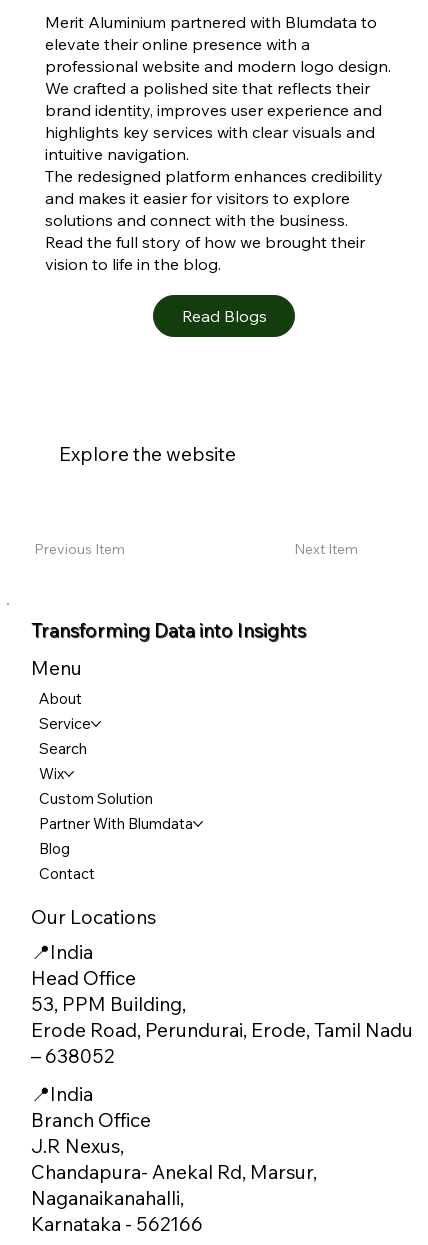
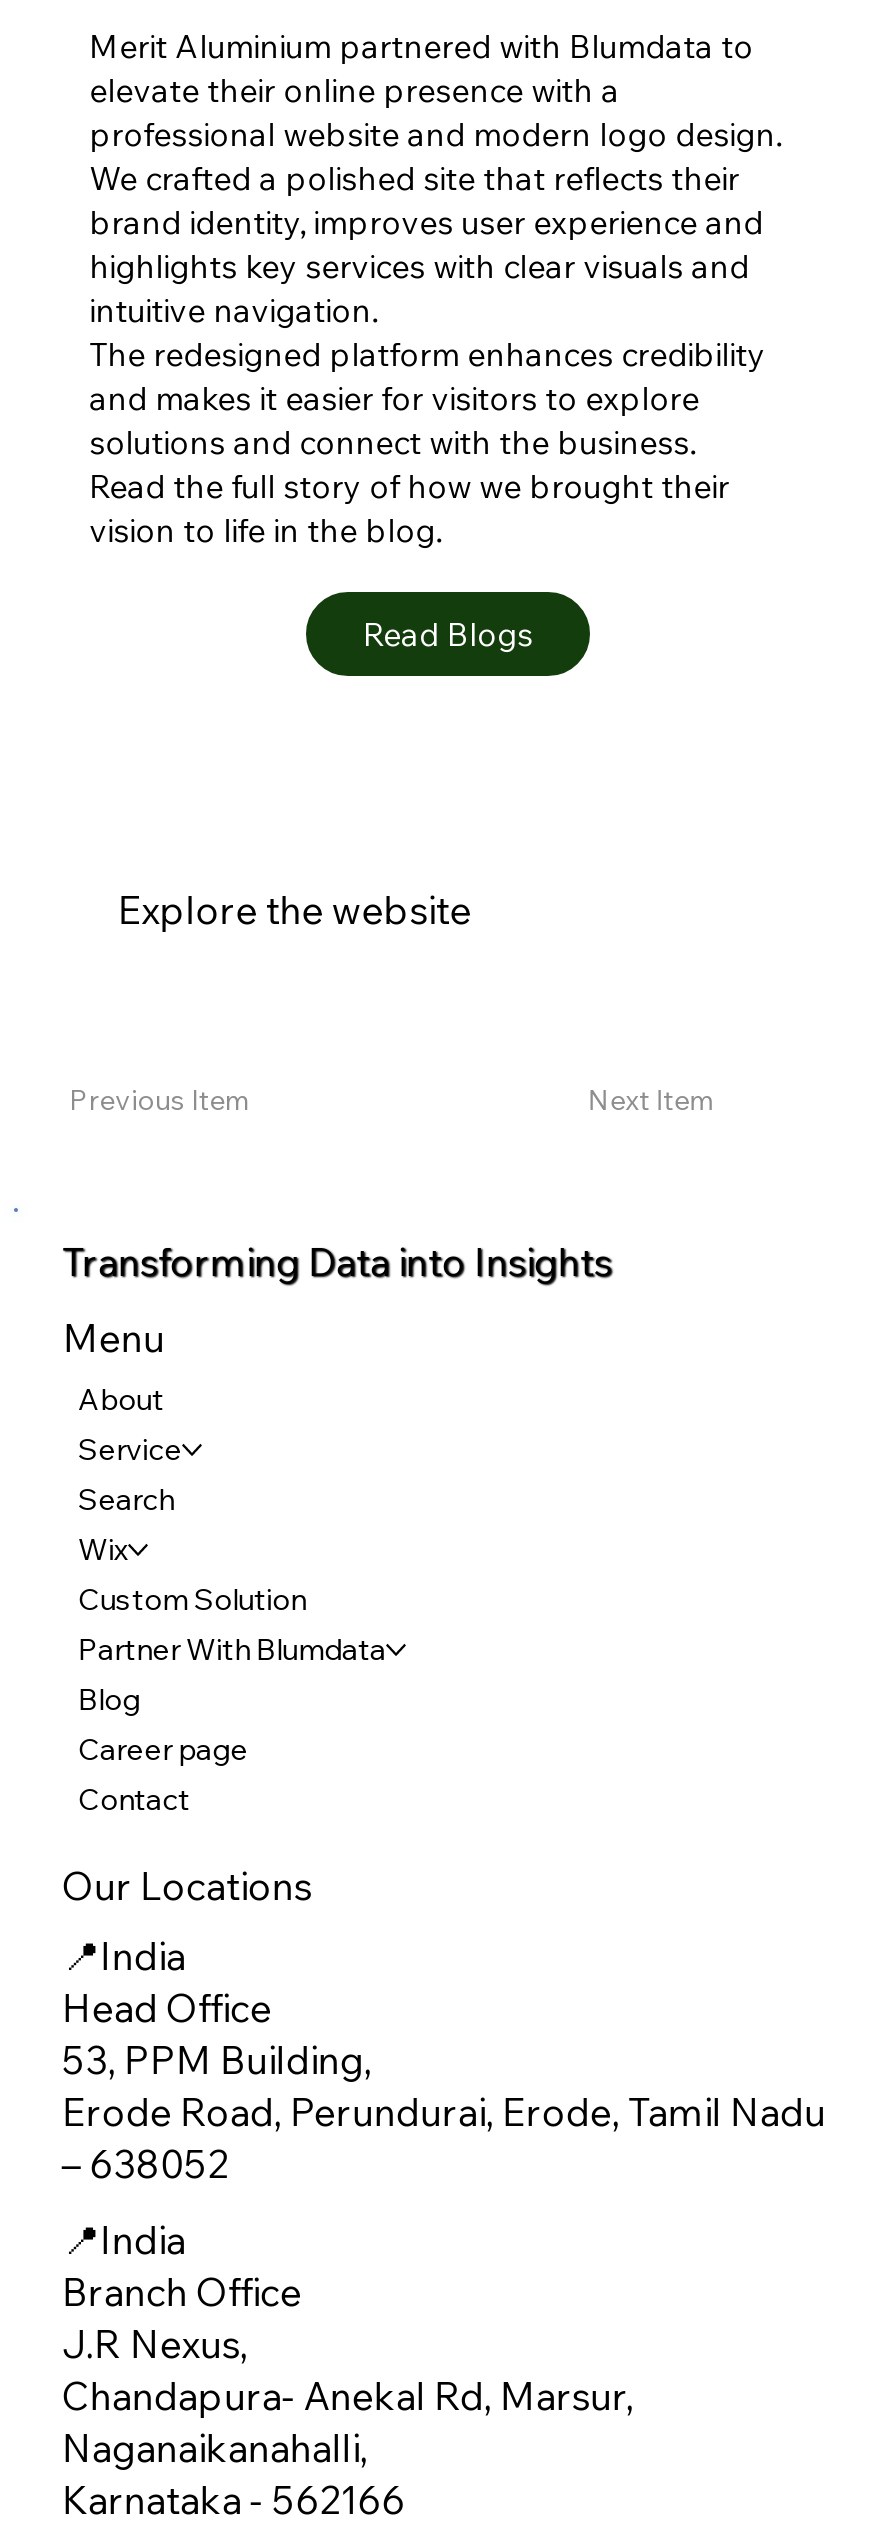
+ Career page
